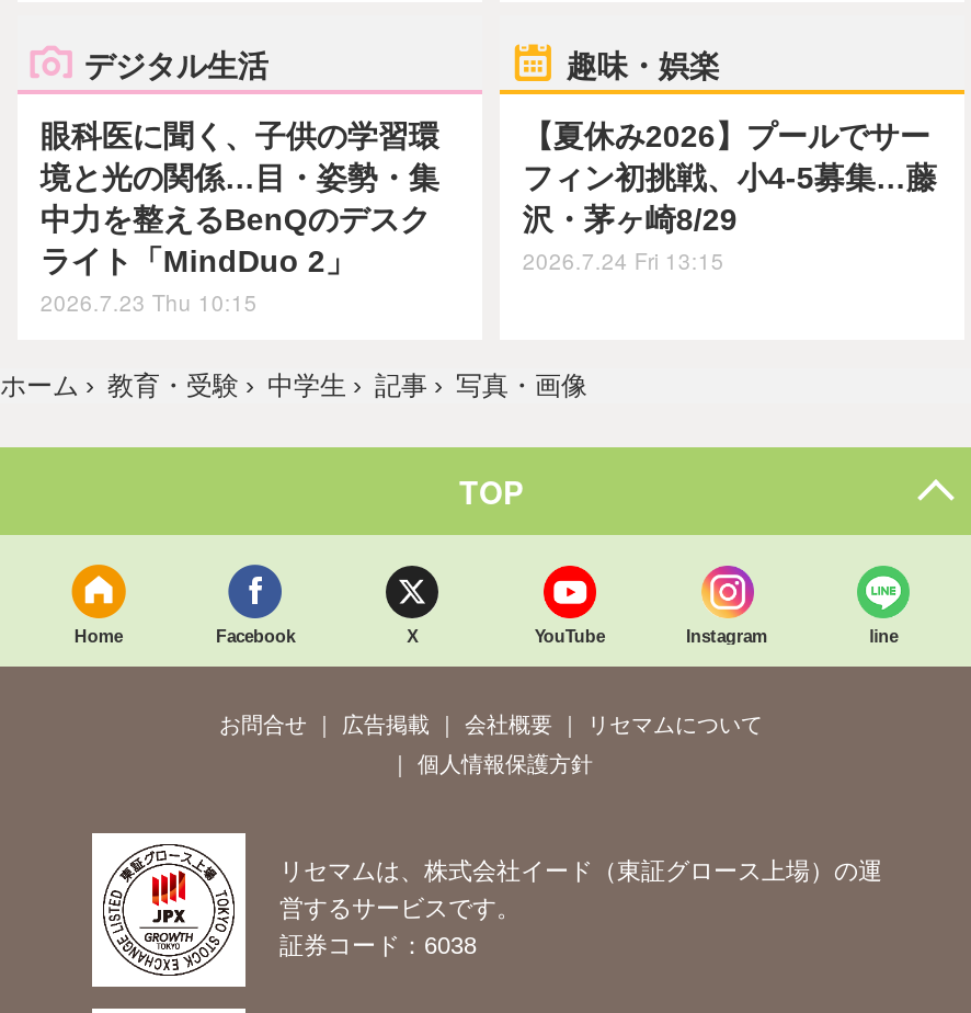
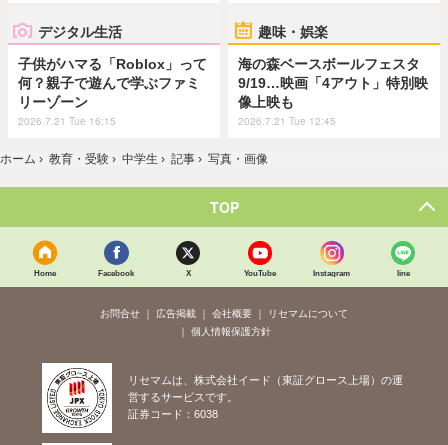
- 眼科医に聞く、子供の学習環
- 境と光の関係…目・姿勢・集
- 中力を整えるBenQのデスク
- ライト「MindDuo 2」
- 2026.7.23 Thu 10:15
+ 子供がハマる「Roblox」って
+ 何？親子で遊んで学ぶファミ
+ リーゾーン
+ 2026.7.21 Tue 16:15

- 【夏休み2026】プールでサー
- フィン初挑戦、小4-5募集…藤
- 沢・茅ヶ崎8/29
- 2026.7.24 Fri 13:15
+ 海の森ベースボールフェスタ
+ 9/19…映画「4アウト」特別映
+ 像上映も
+ 2026.7.21 Tue 12:45
